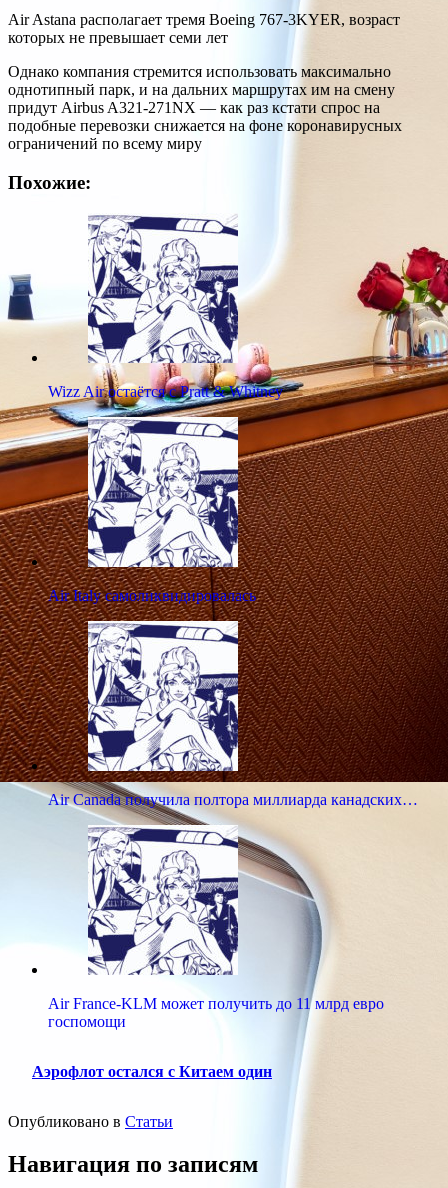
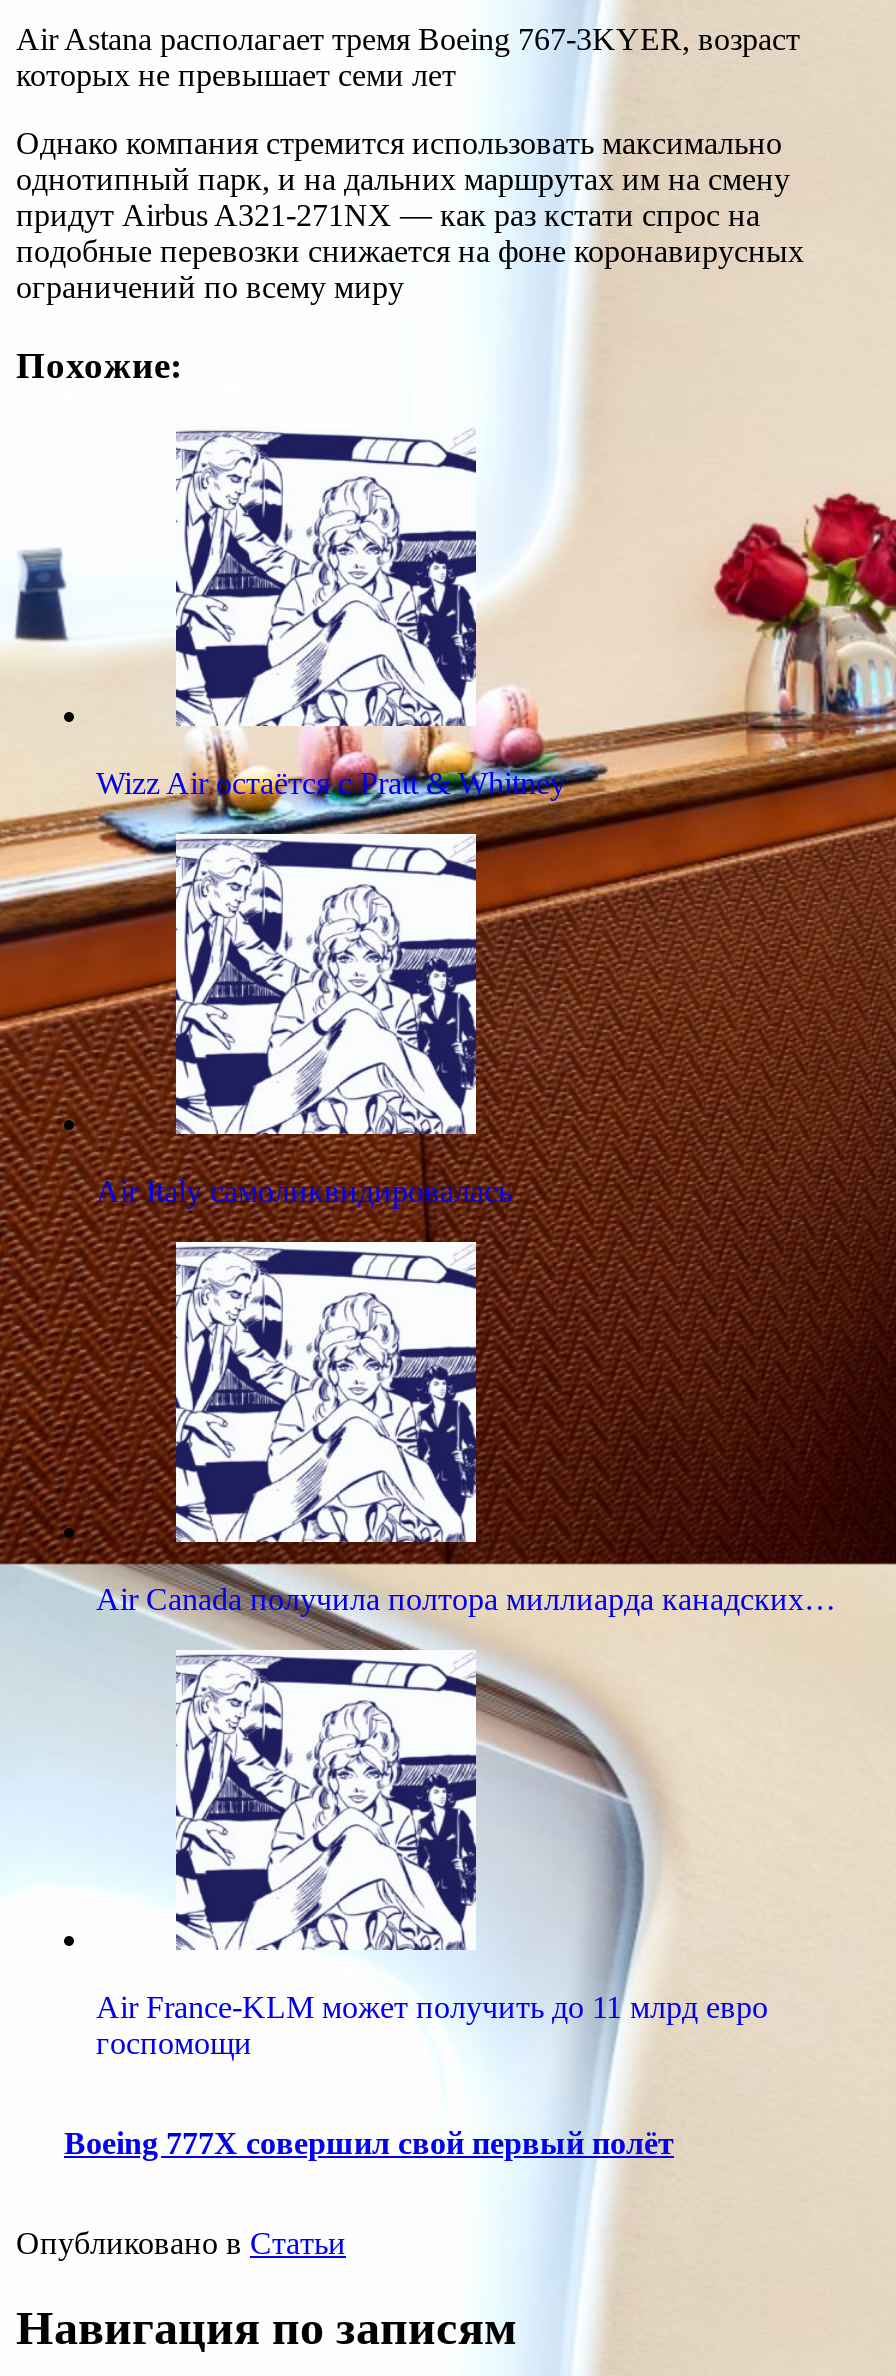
- Аэрофлот остался с Китаем один
+ Boeing 777X совершил свой первый полёт
